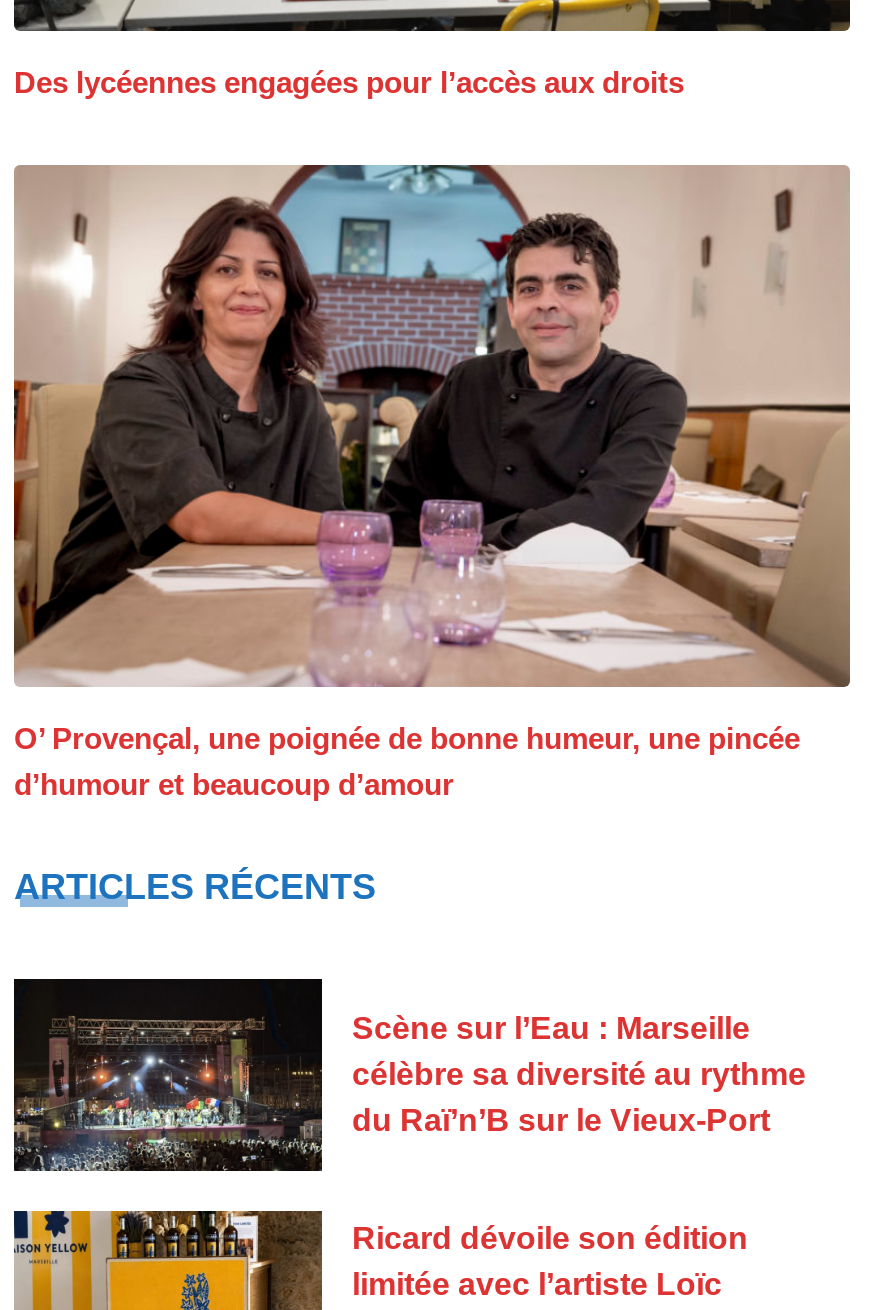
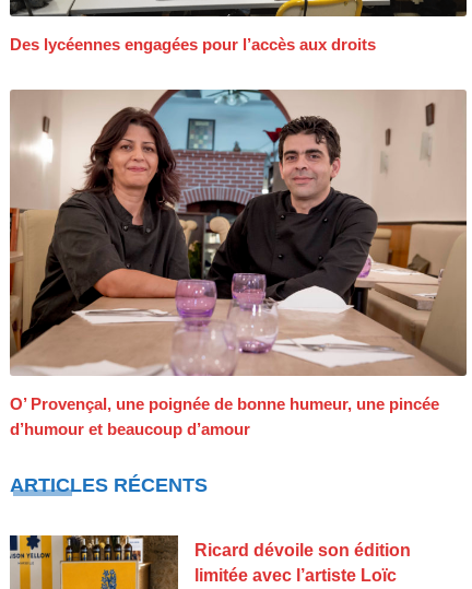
- [image]
- Scène sur l’Eau : Marseille
- célèbre sa diversité au rythme
- du Raï’n’B sur le Vieux-Port
